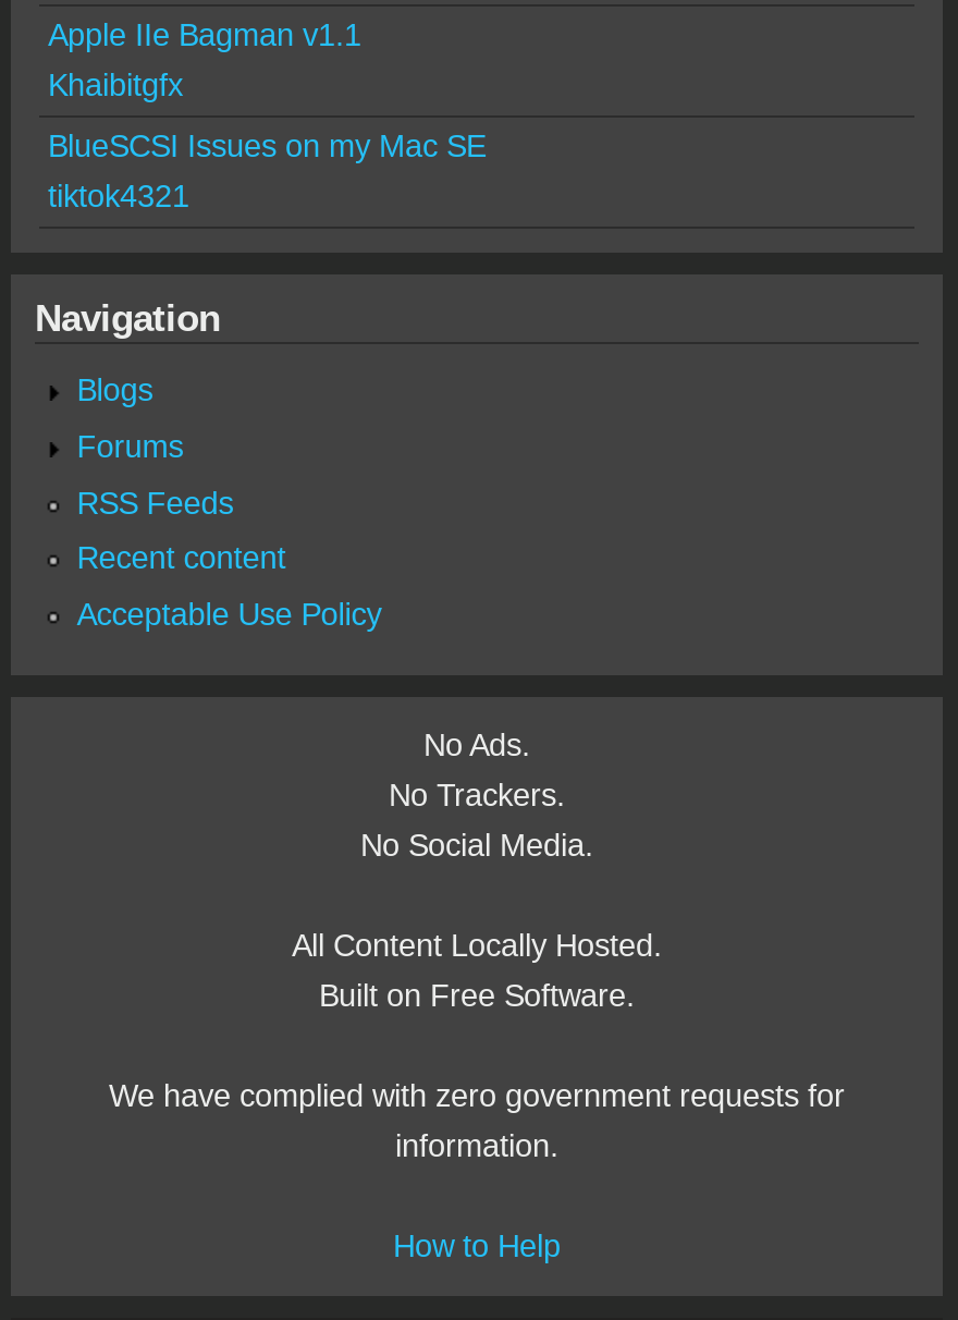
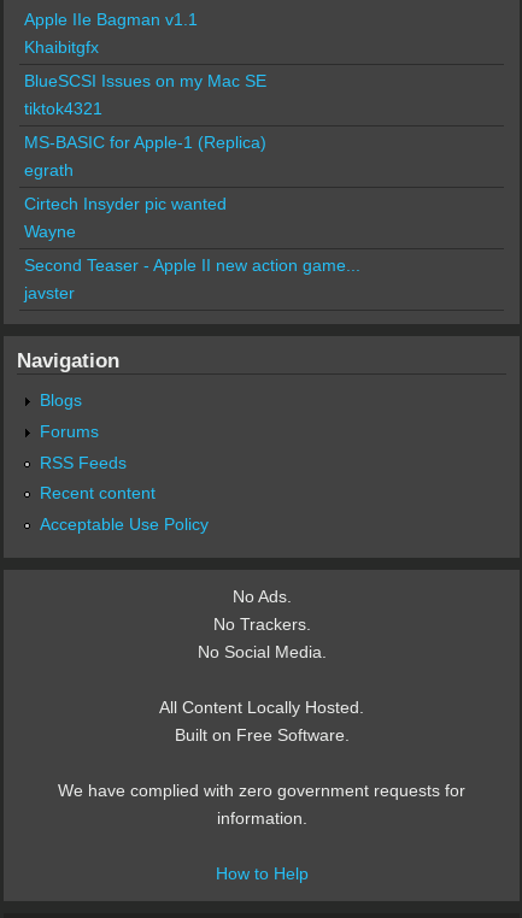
+ MS-BASIC for Apple-1 (Replica)
+ egrath
+ Cirtech Insyder pic wanted
+ Wayne
+ Second Teaser - Apple II new action game...
+ javster
